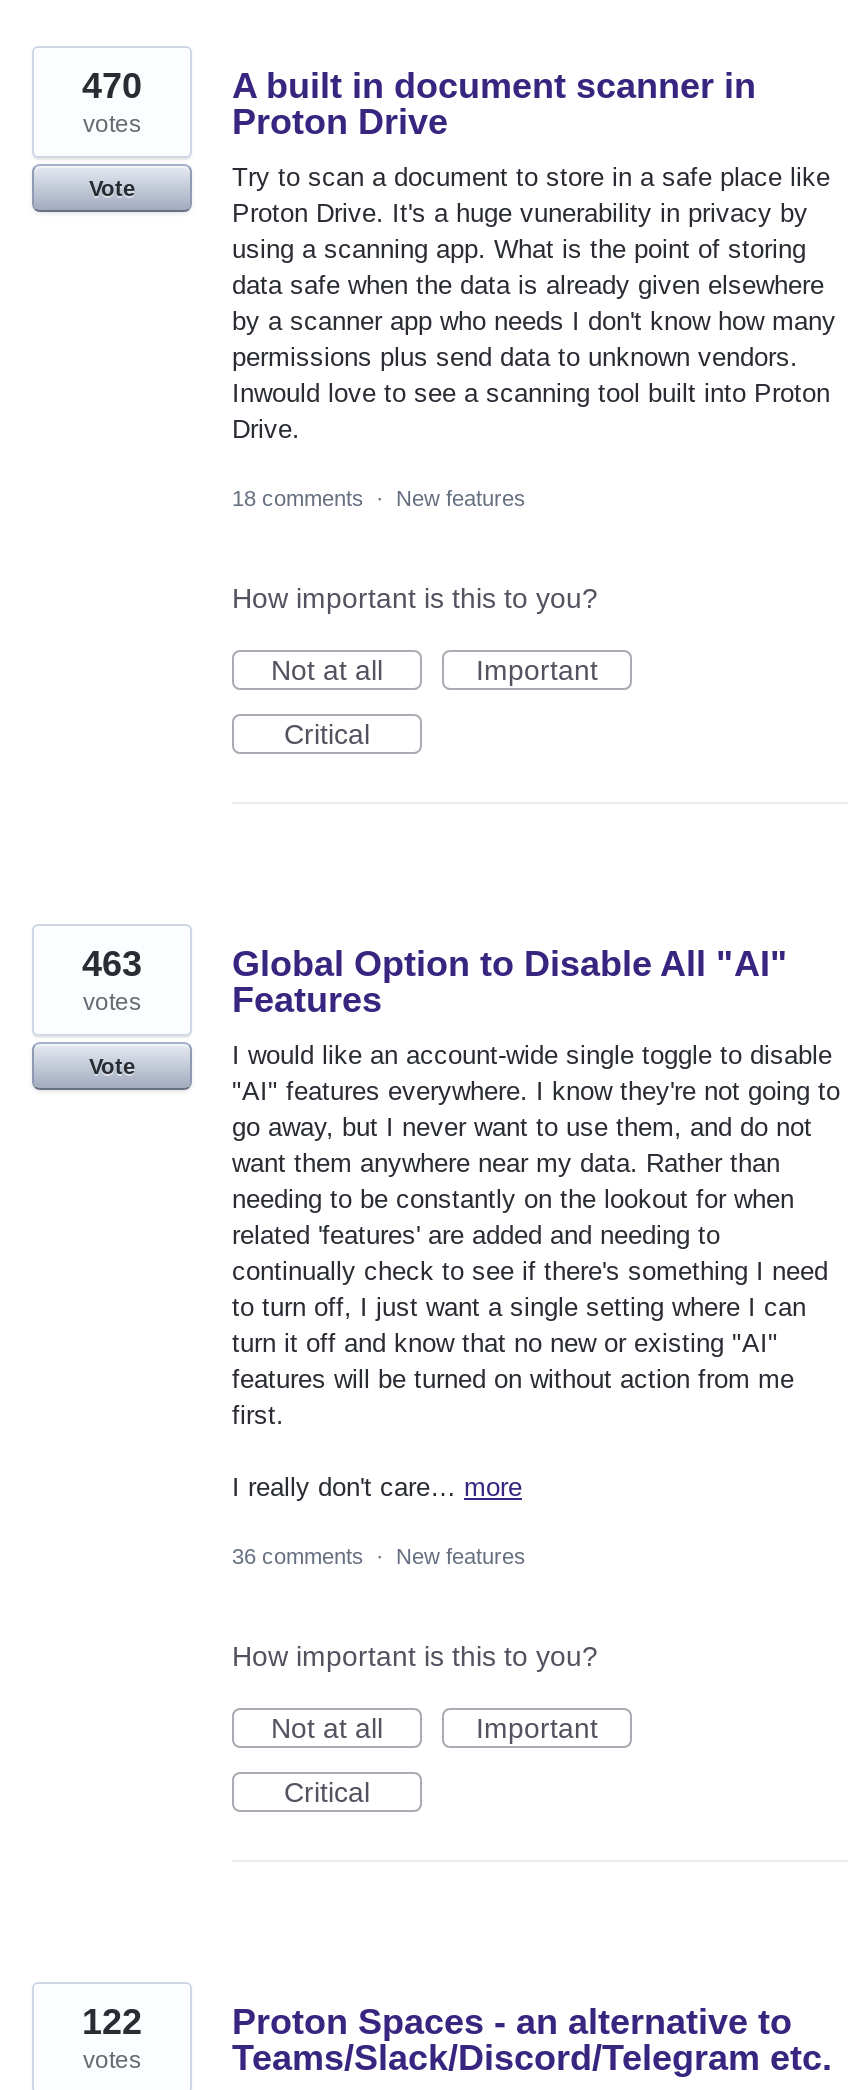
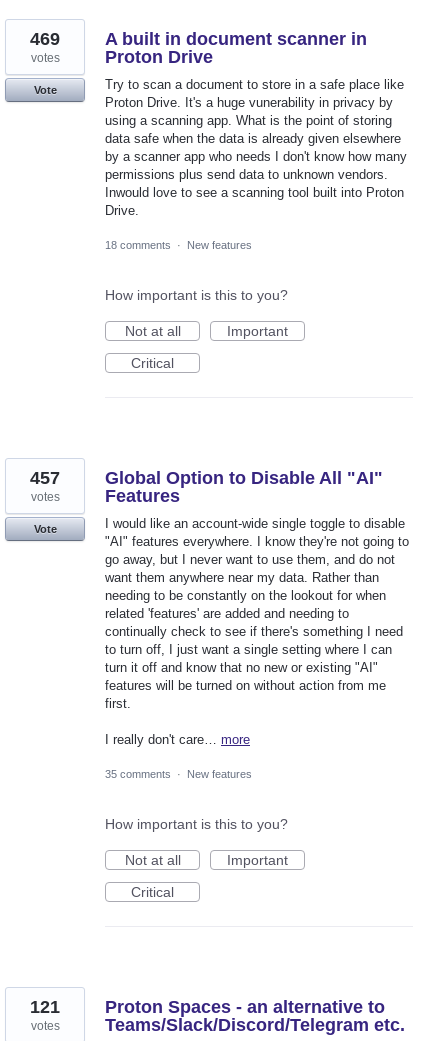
- 470
+ 469

- 463
+ 457

- 36 comments · New features
+ 35 comments · New features

- 122
+ 121
